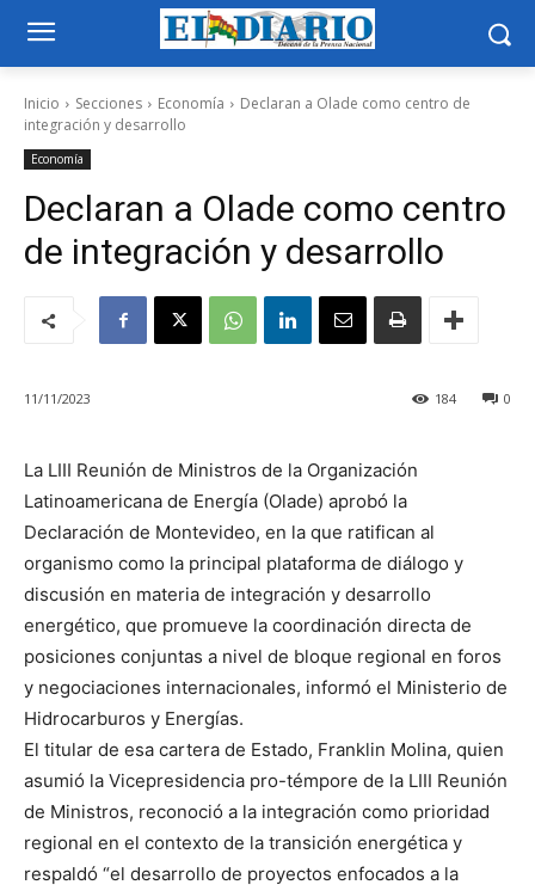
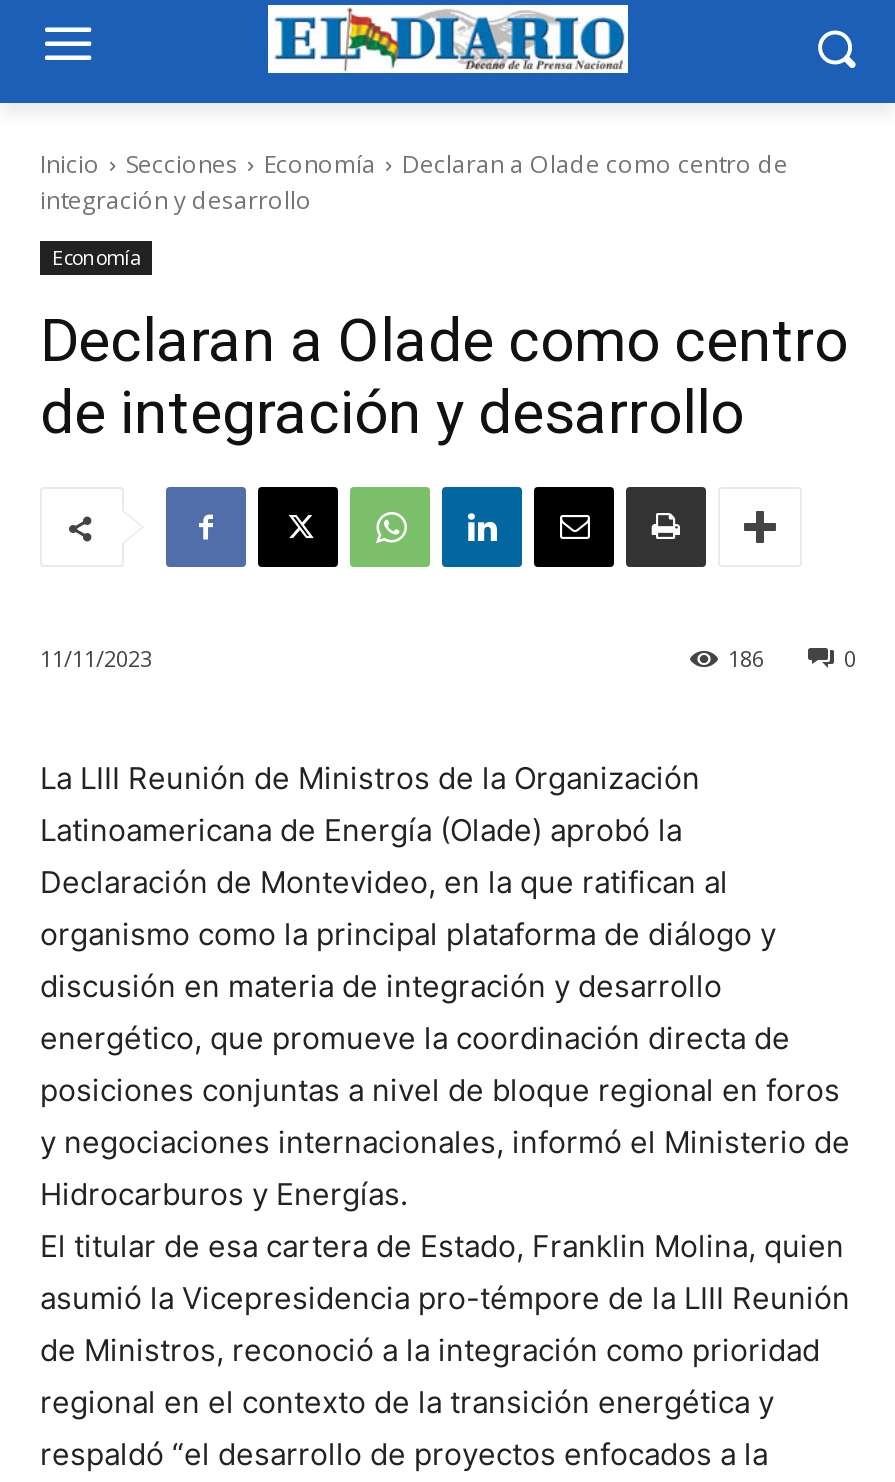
- 184
+ 186
